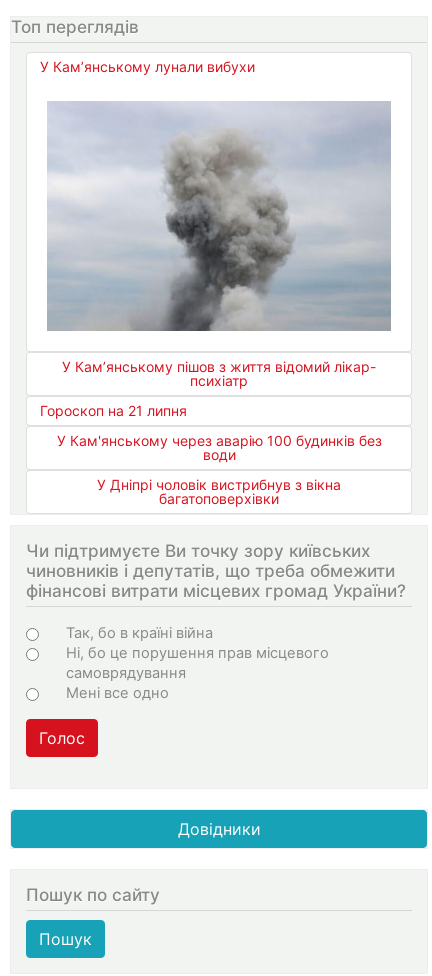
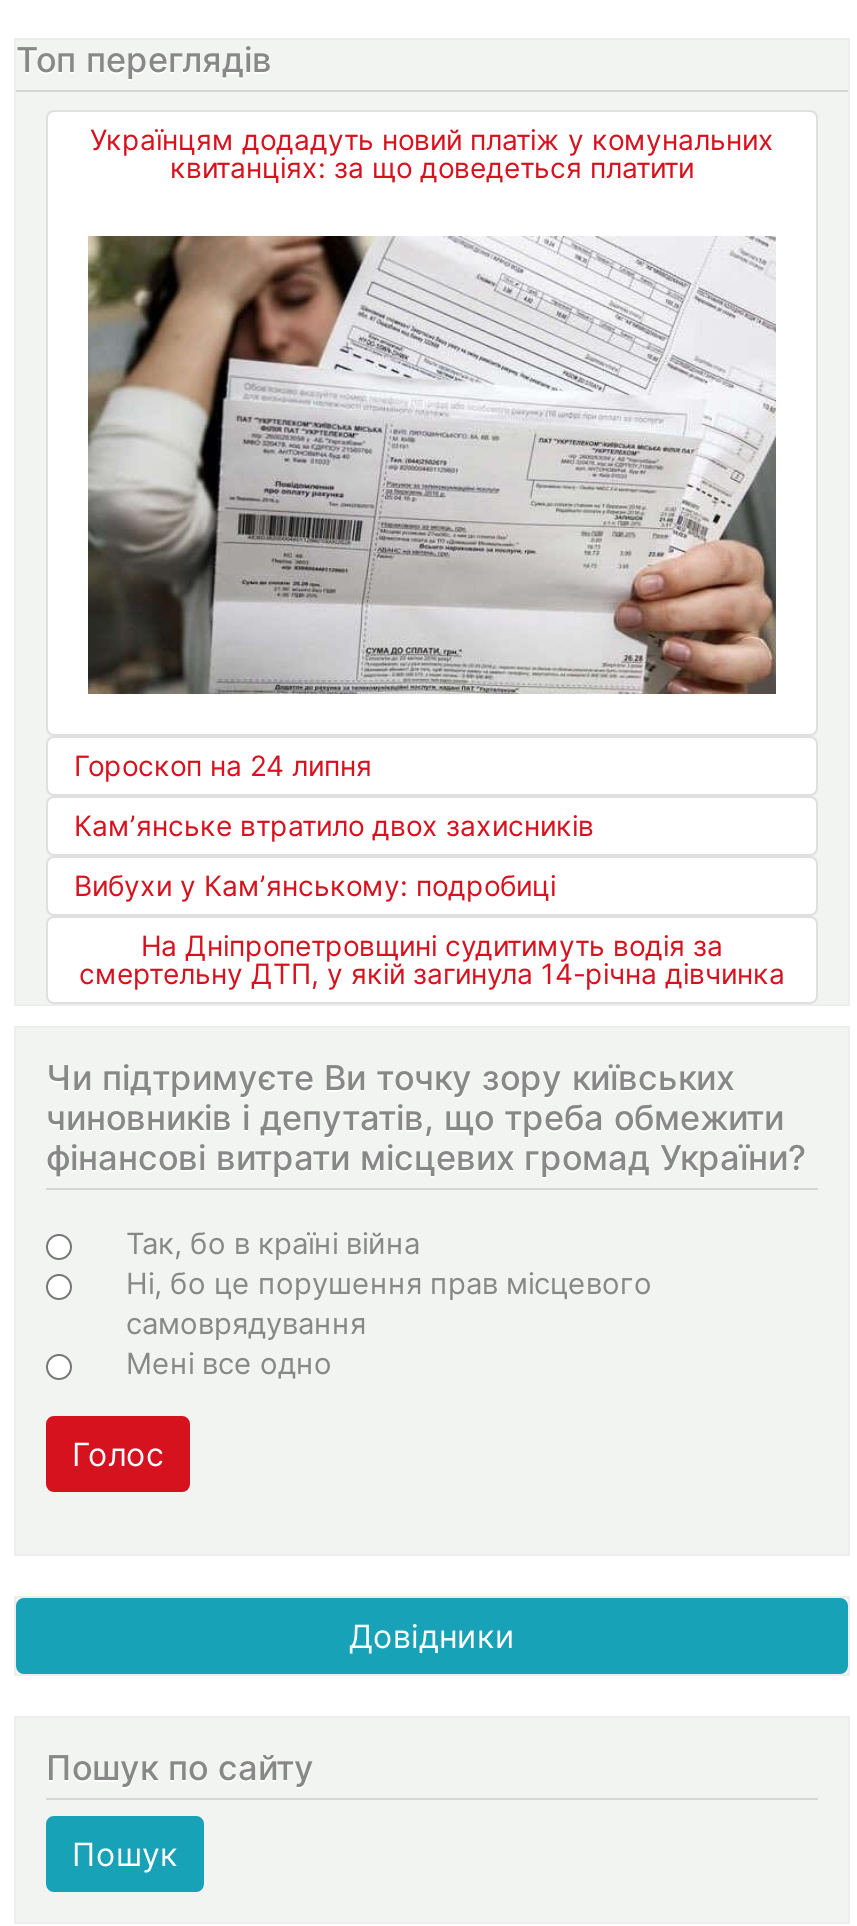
- У Кам’янському лунали вибухи
+ Українцям додадуть новий платіж у комунальних
+ квитанціях: за що доведеться платити

- [image]
- У Кам’янському пішов з життя відомий лікар-
- психіатр
+ [image]
+ Гороскоп на 24 липня

- Гороскоп на 21 липня
+ Кам’янське втратило двох захисників

- У Кам'янському через аварію 100 будинків без
- води
+ Вибухи у Кам’янському: подробиці

- У Дніпрі чоловік вистрибнув з вікна
- багатоповерхівки
+ На Дніпропетровщині судитимуть водія за
+ смертельну ДТП, у якій загинула 14-річна дівчинка
